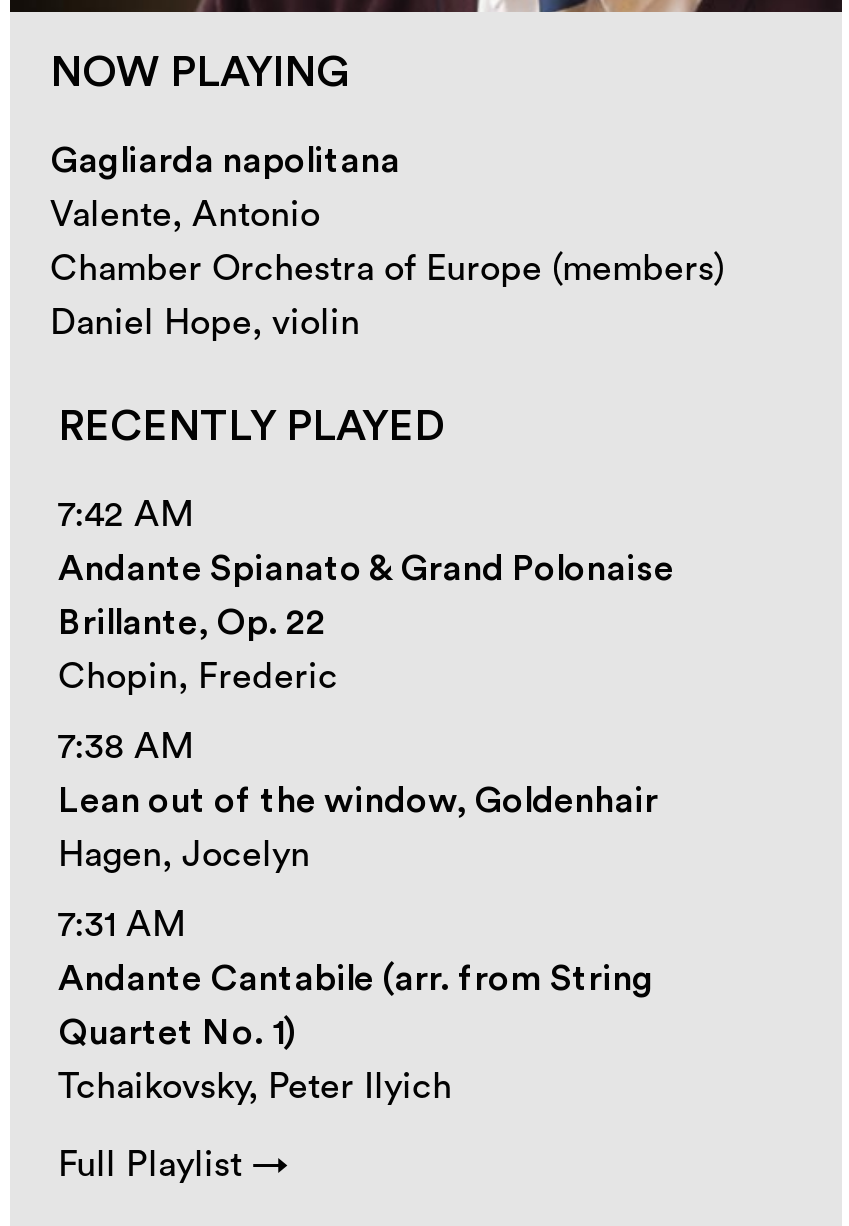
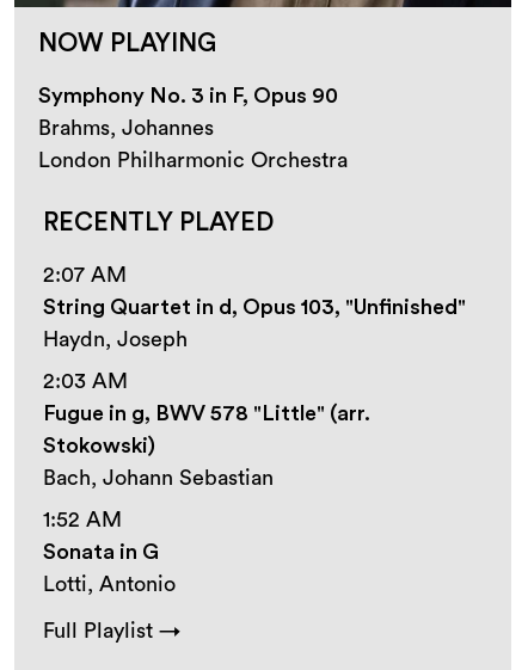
- Gagliarda napolitana
- Valente, Antonio
- Chamber Orchestra of Europe (members)
- Daniel Hope, violin
+ Symphony No. 3 in F, Opus 90
+ Brahms, Johannes
+ London Philharmonic Orchestra

- 7:42 AM
- Andante Spianato & Grand Polonaise
- Brillante, Op. 22
- Chopin, Frederic
- 7:38 AM
- Lean out of the window, Goldenhair
- Hagen, Jocelyn
- 7:31 AM
- Andante Cantabile (arr. from String
- Quartet No. 1)
- Tchaikovsky, Peter Ilyich
+ 2:07 AM
+ String Quartet in d, Opus 103, "Unfinished"
+ Haydn, Joseph
+ 2:03 AM
+ Fugue in g, BWV 578 "Little" (arr.
+ Stokowski)
+ Bach, Johann Sebastian
+ 1:52 AM
+ Sonata in G
+ Lotti, Antonio
